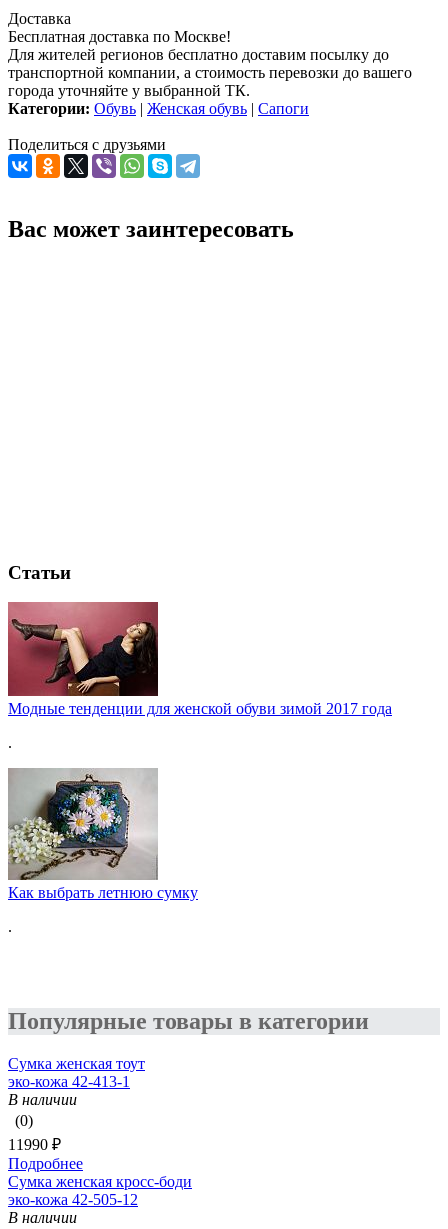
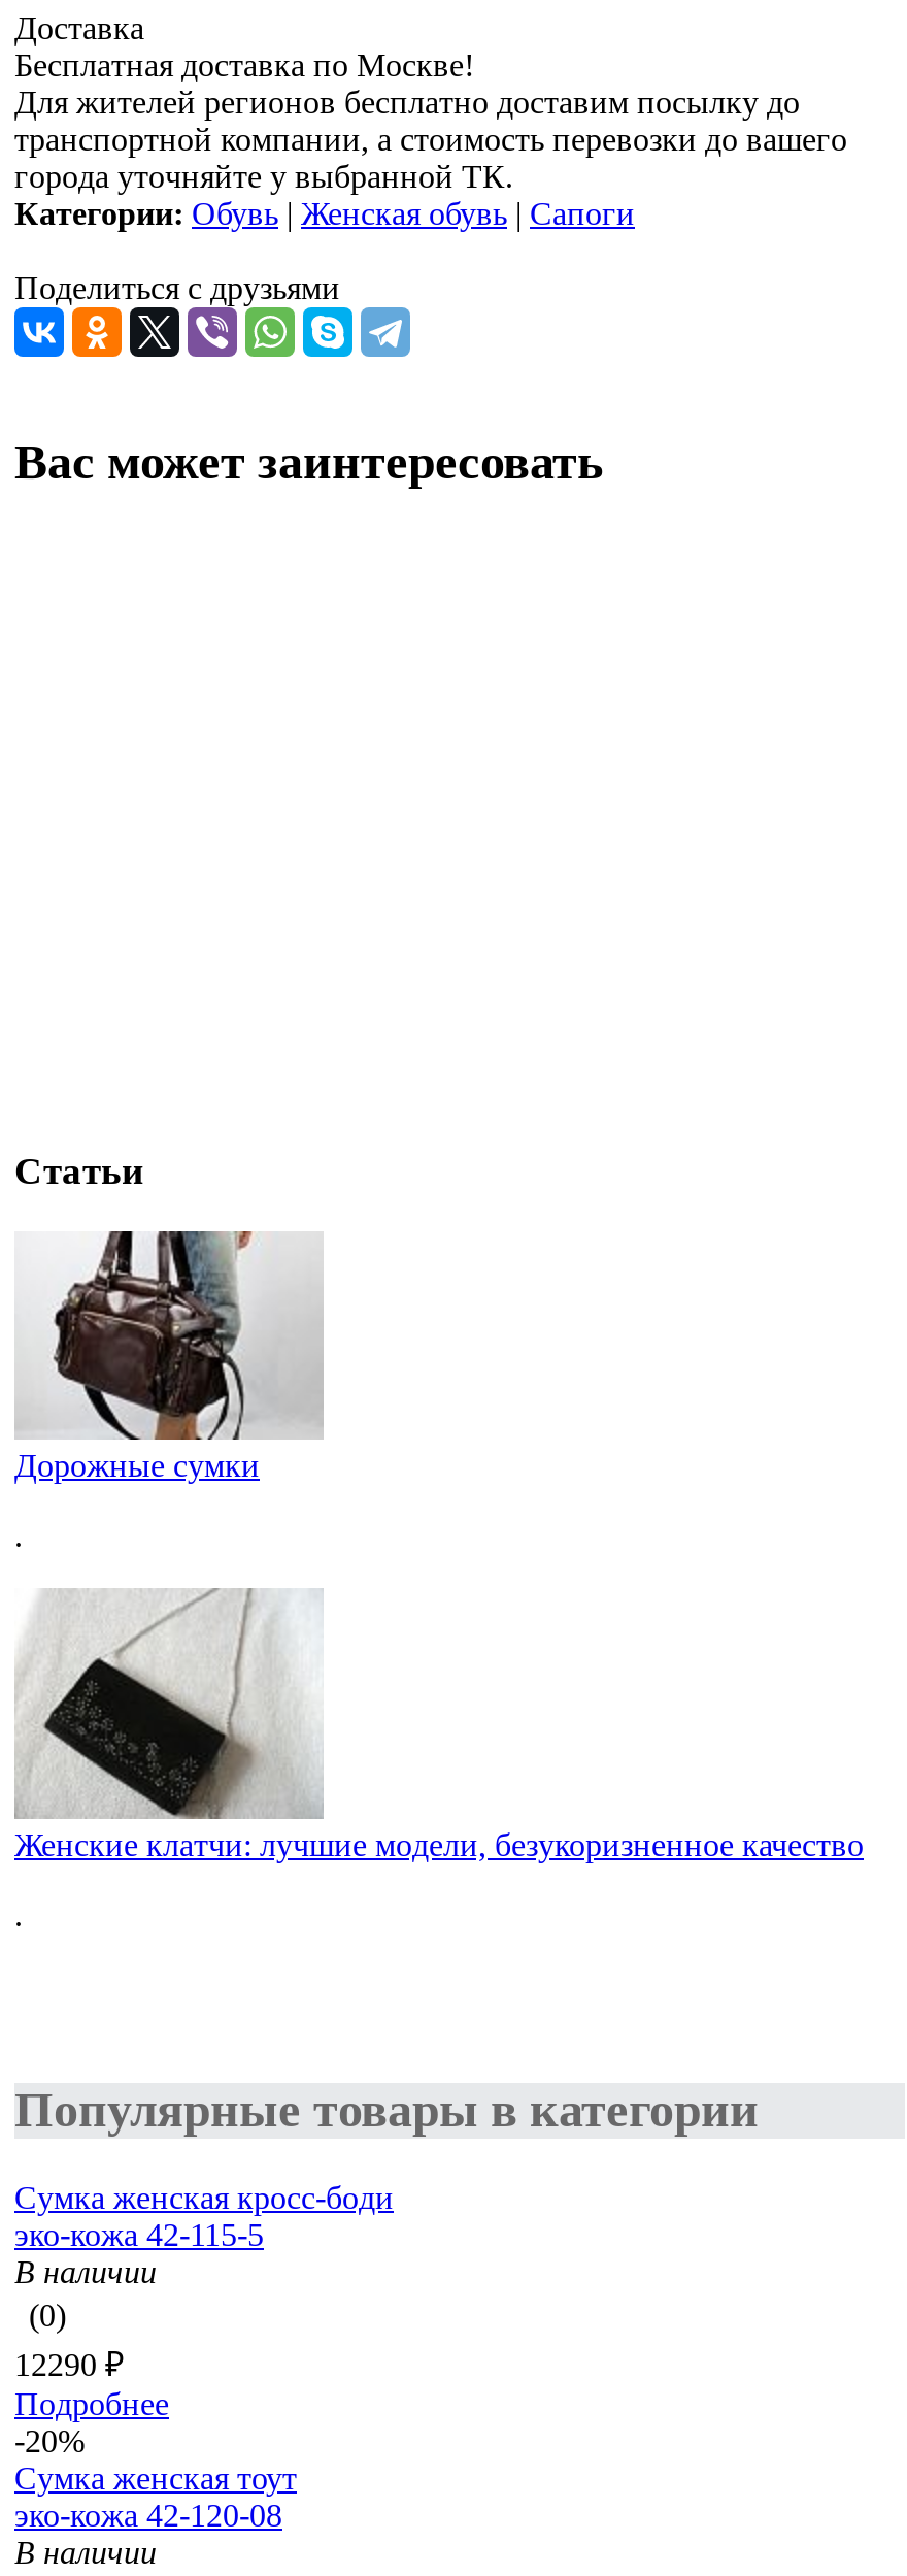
- [image]
- Модные тенденции для женской обуви зимой 2017 года
+ [image]
+ Дорожные сумки

- [image]
- Как выбрать летнюю сумку
+ [image]
+ Женские клатчи: лучшие модели, безукоризненное качество

moved down: Сумка женская тоут

- эко-кожа 42-413-1
+ эко-кожа 42-115-5

- 11990 ₽
+ 12290 ₽

moved up: Сумка женская кросс-боди

- эко-кожа 42-505-12
+ -20%
+ эко-кожа 42-120-08
